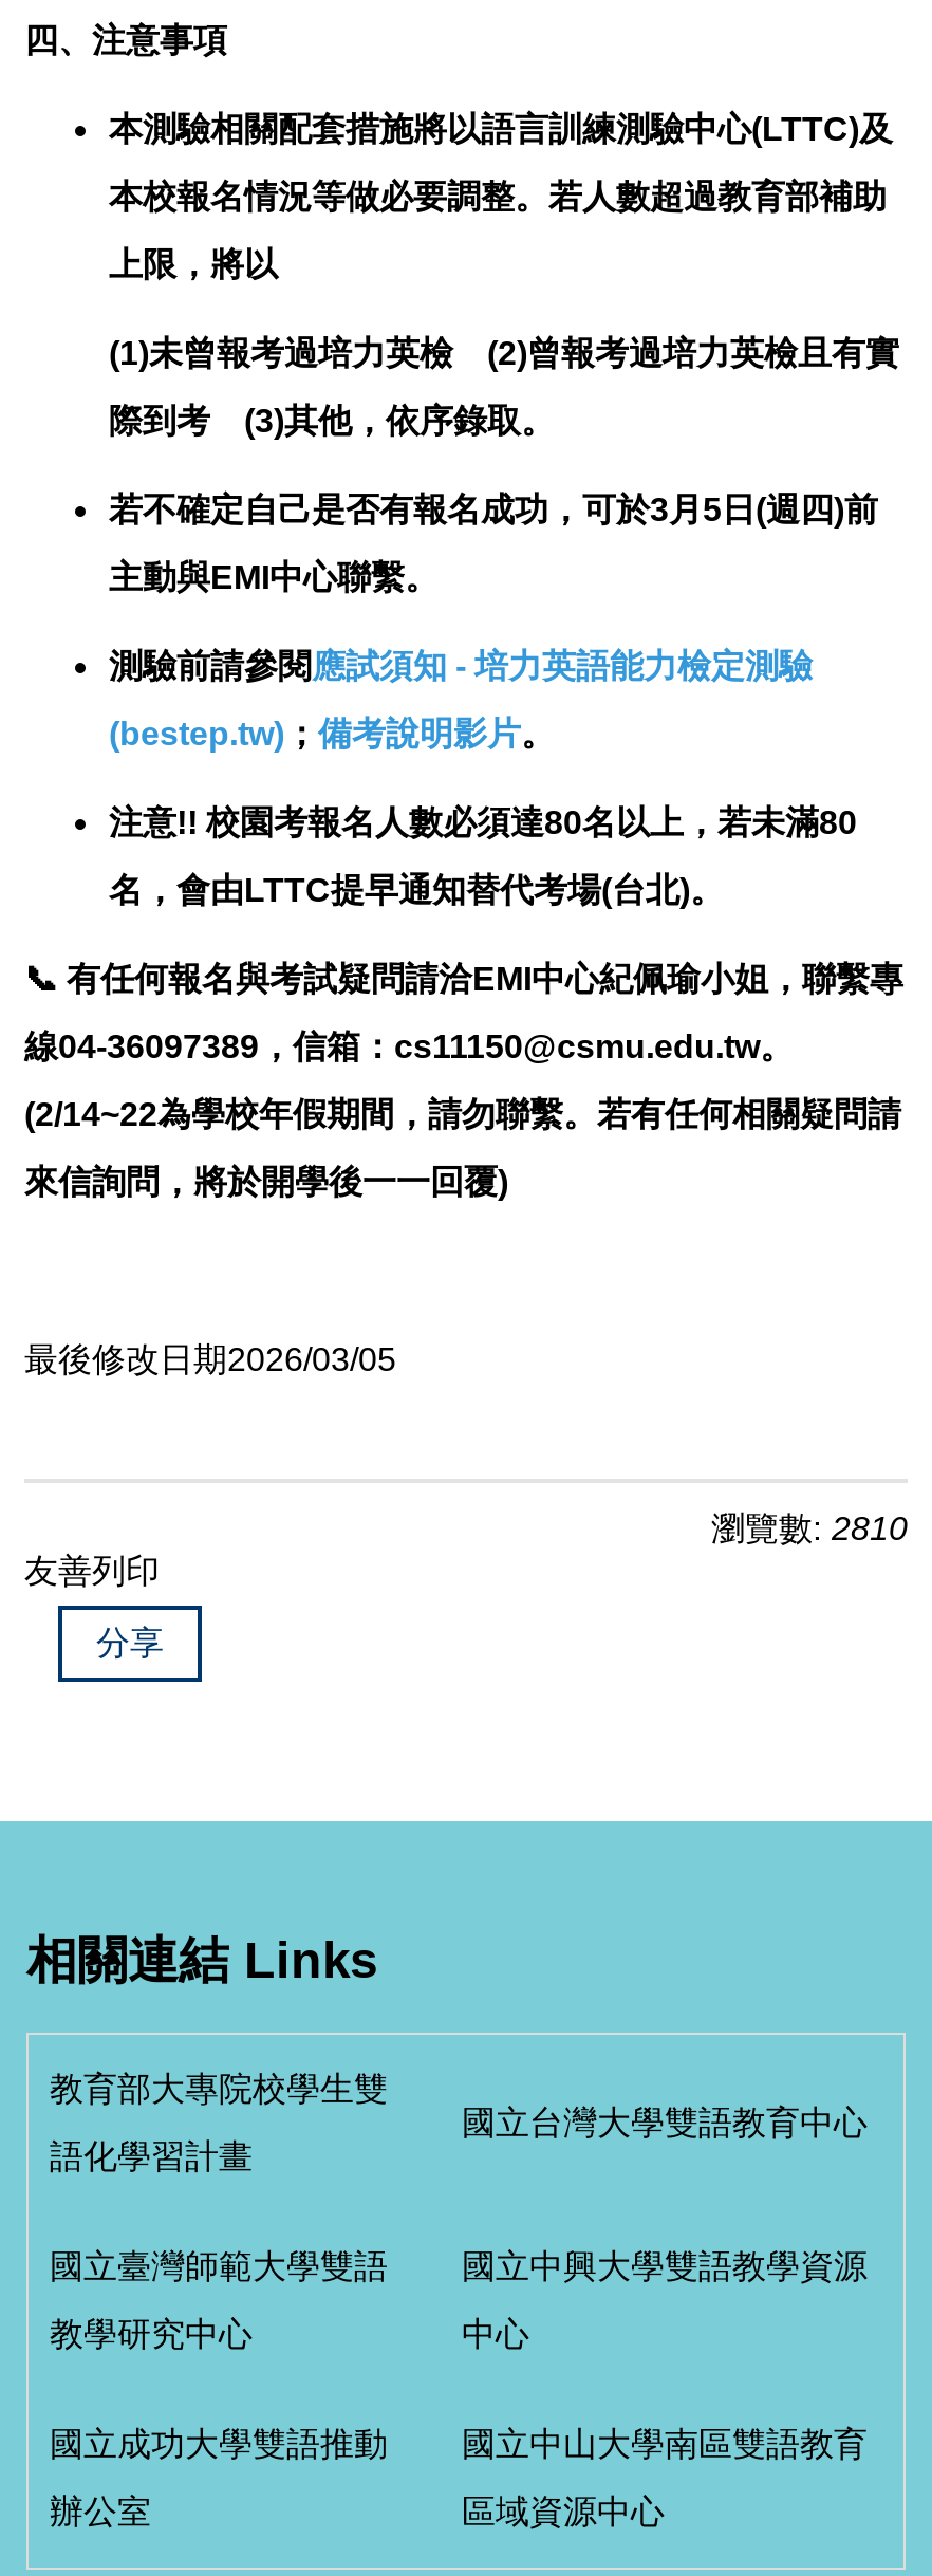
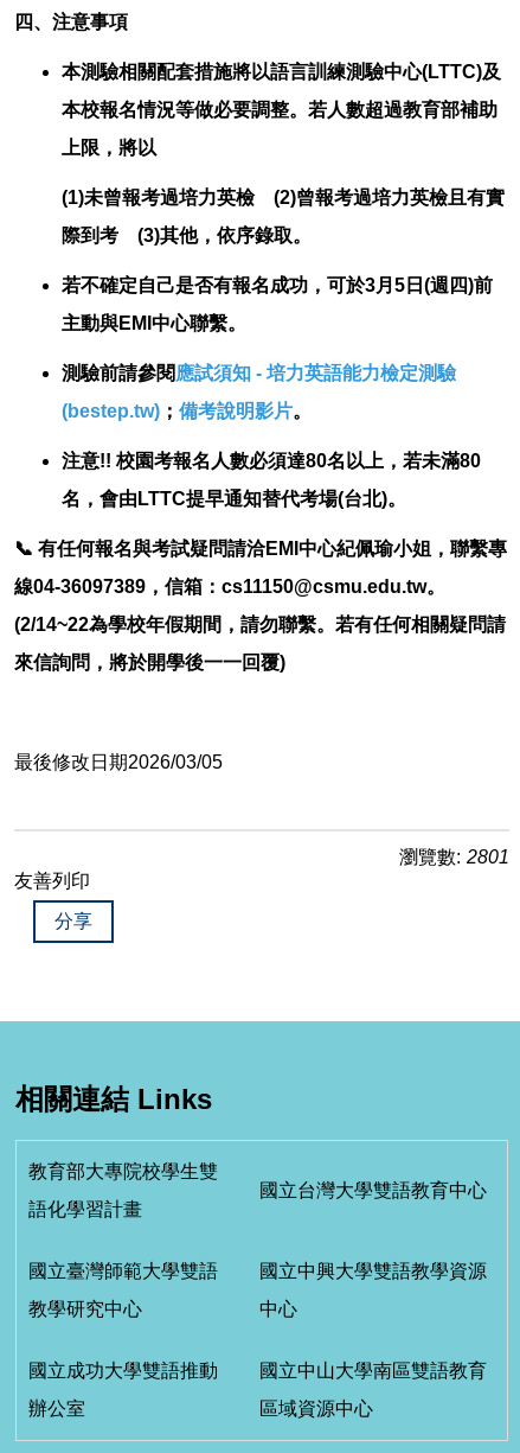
- 瀏覽數: 2810
+ 瀏覽數: 2801
